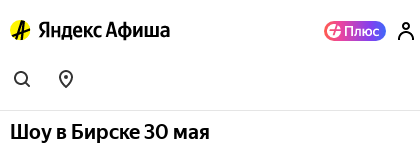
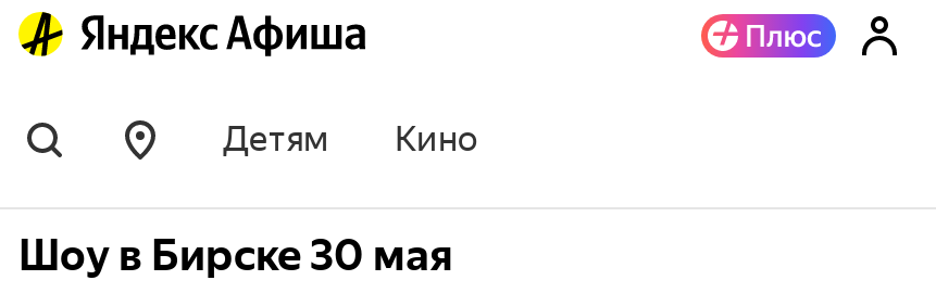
+ Детям
+ Кино
